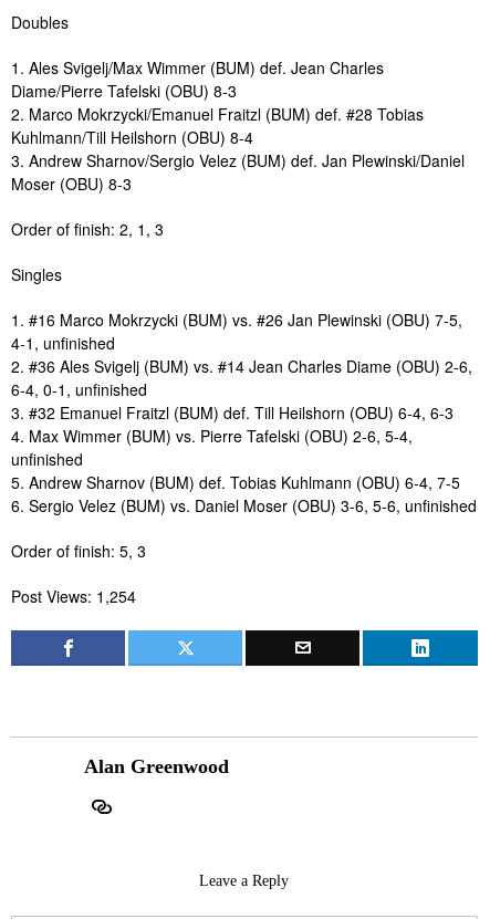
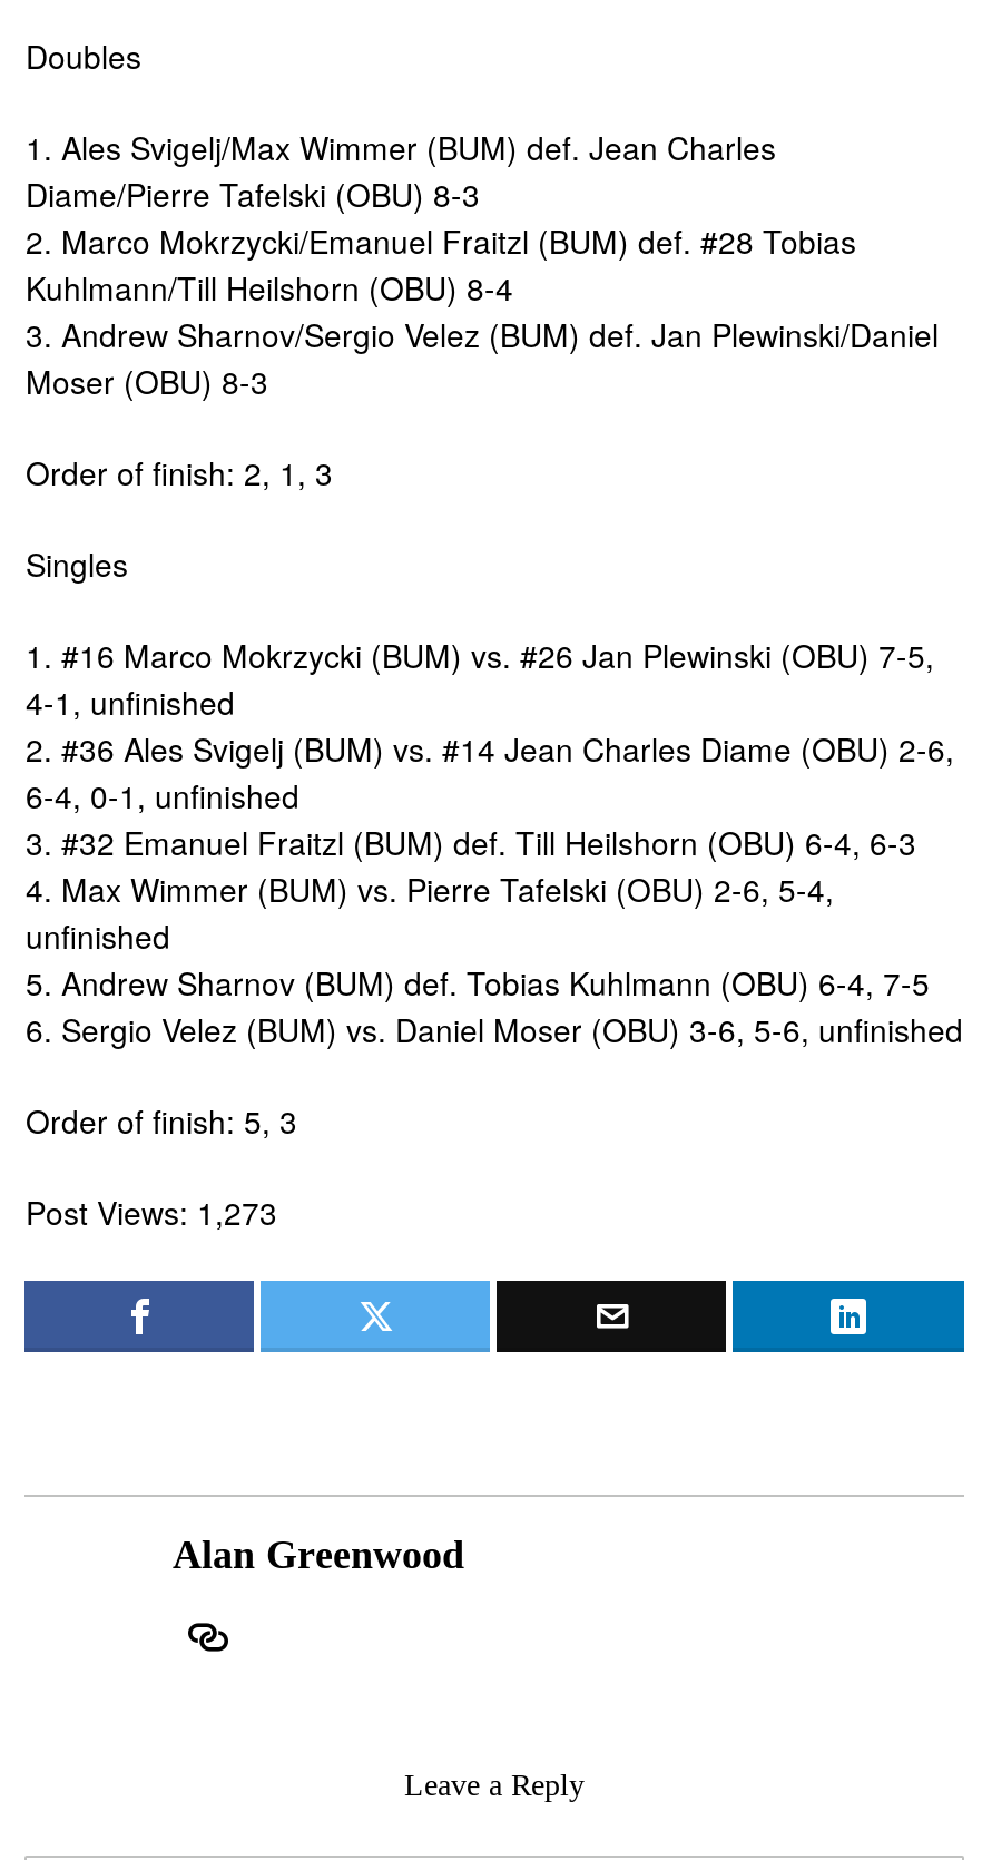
- Post Views: 1,254
+ Post Views: 1,273
